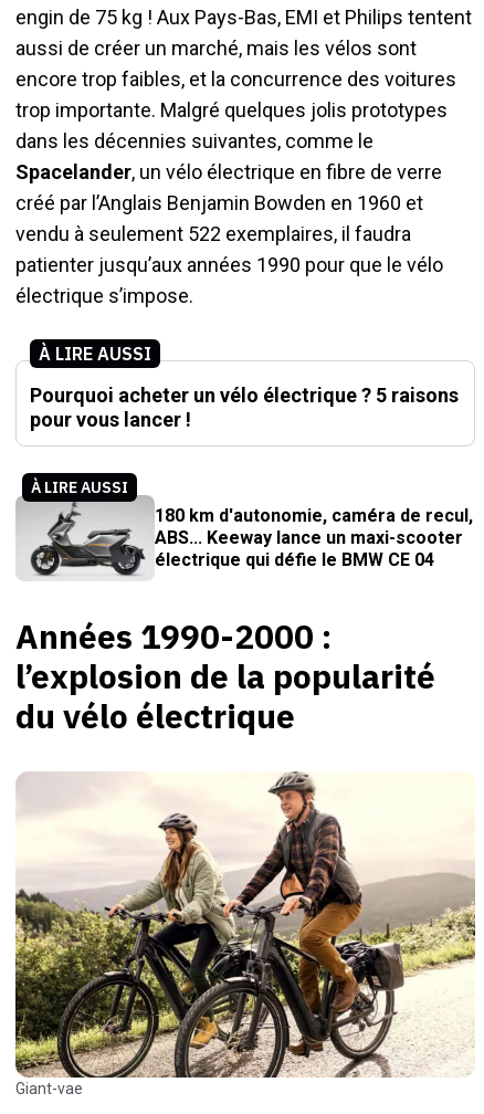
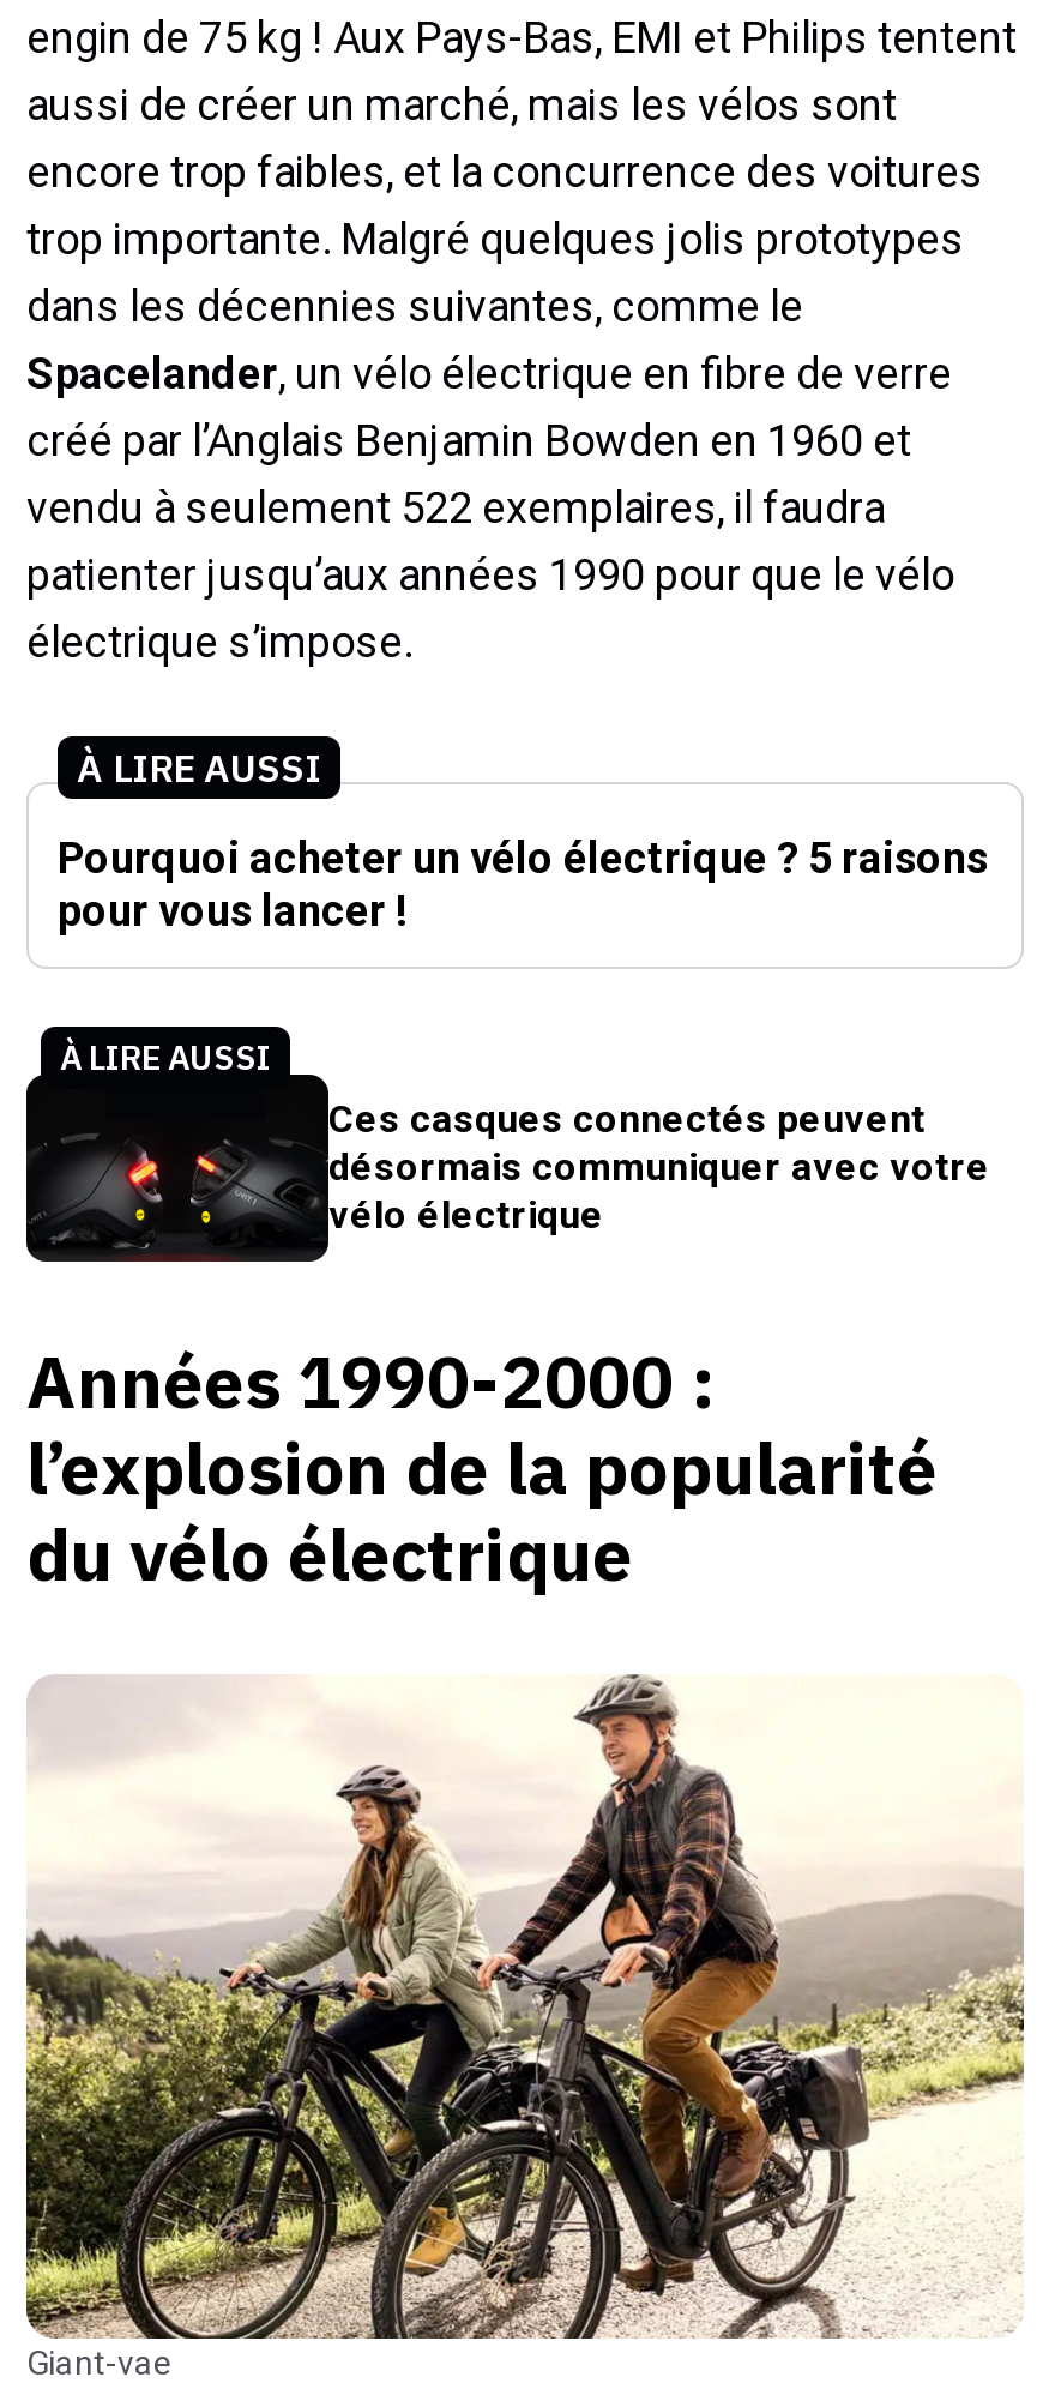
- [image]
- 180 km d'autonomie, caméra de recul,
- ABS... Keeway lance un maxi-scooter
- électrique qui défie le BMW CE 04
+ [image]
+ Ces casques connectés peuvent
+ désormais communiquer avec votre
+ vélo électrique
